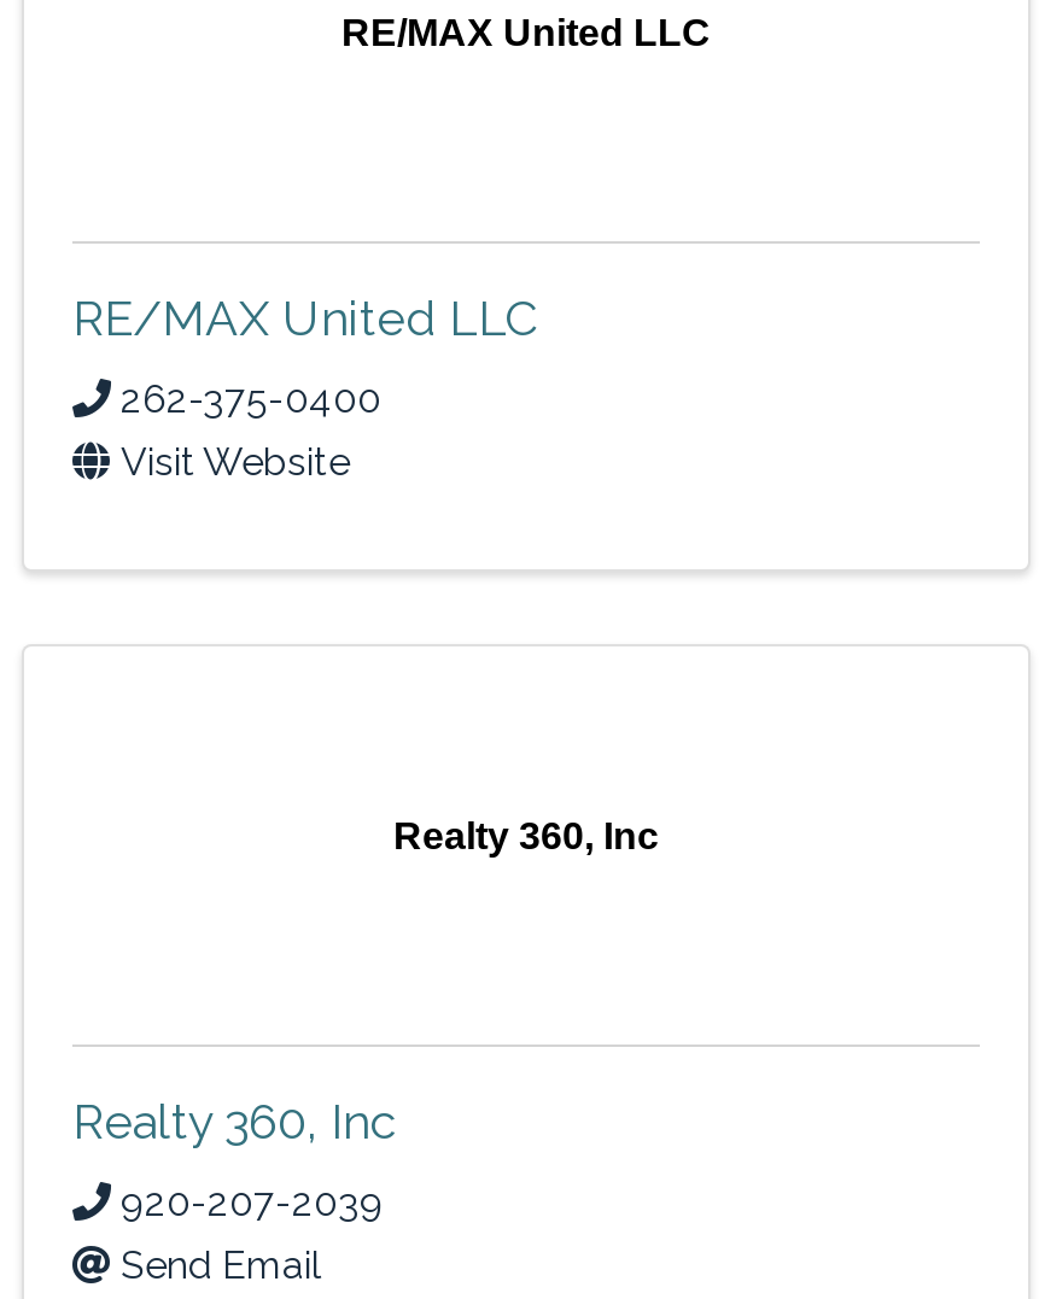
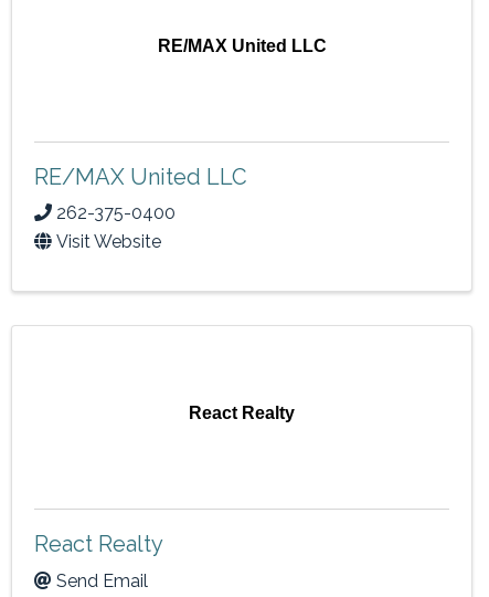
- Realty 360, Inc
+ React Realty

- Realty 360, Inc
- 920-207-2039
+ React Realty
